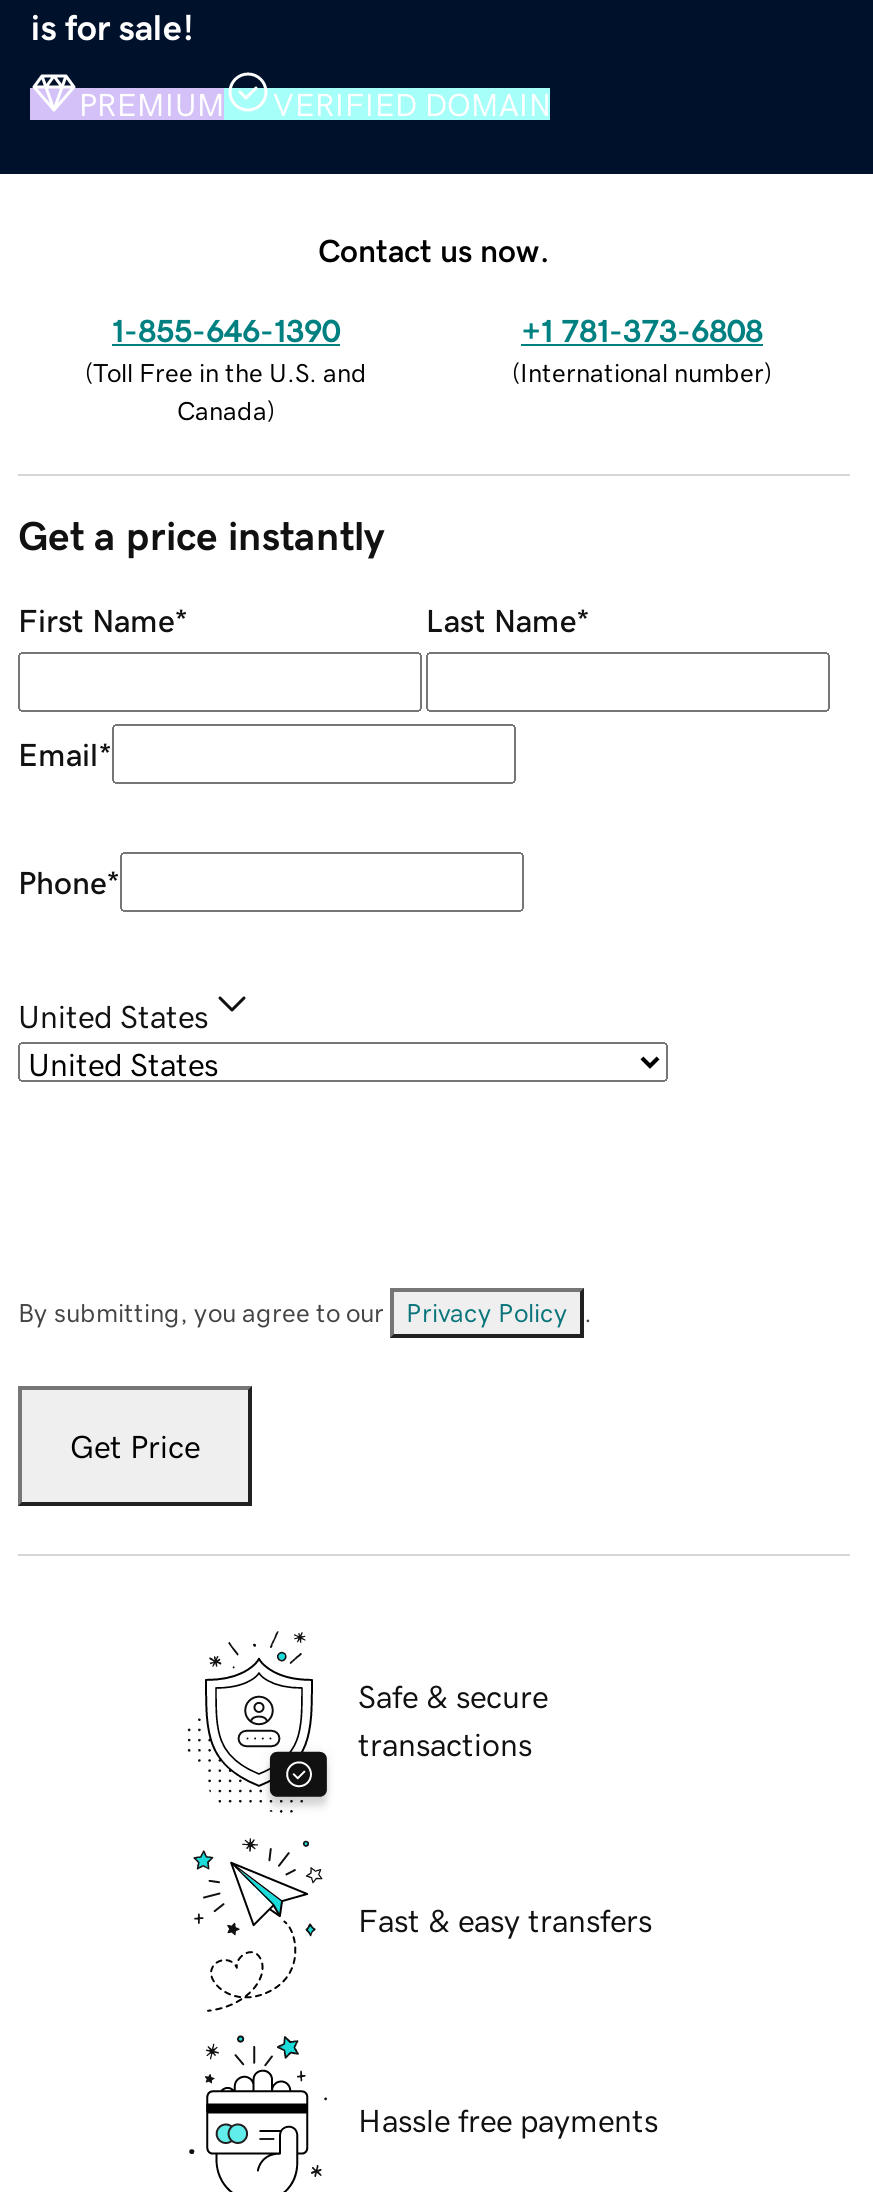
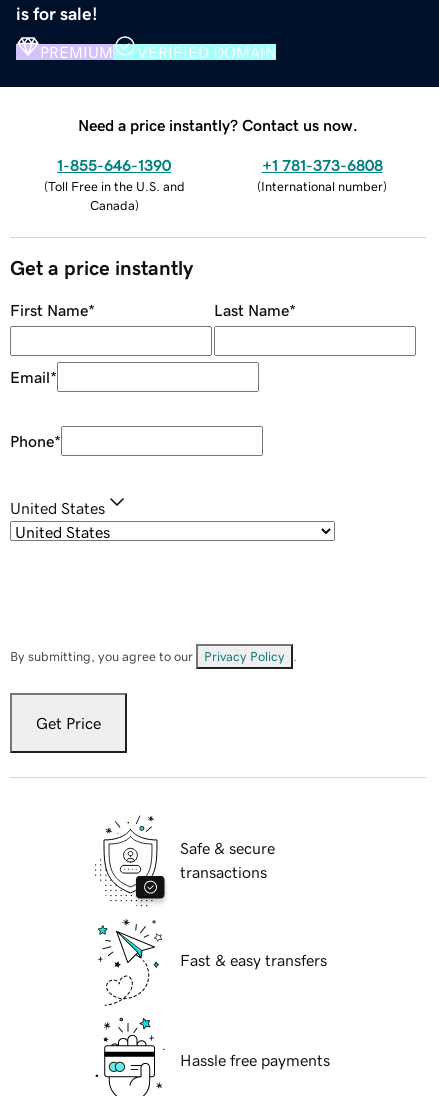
- Contact us now.
+ Need a price instantly? Contact us now.
